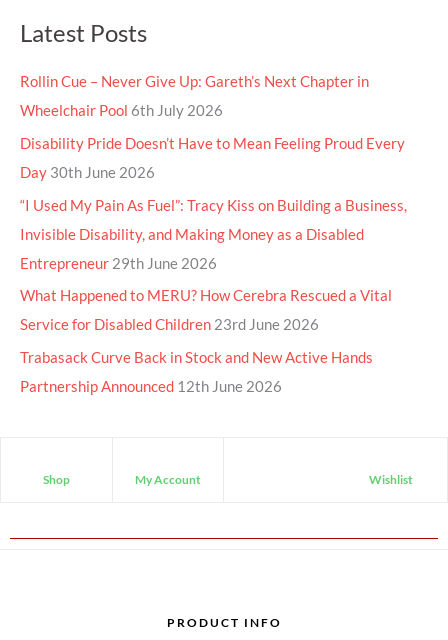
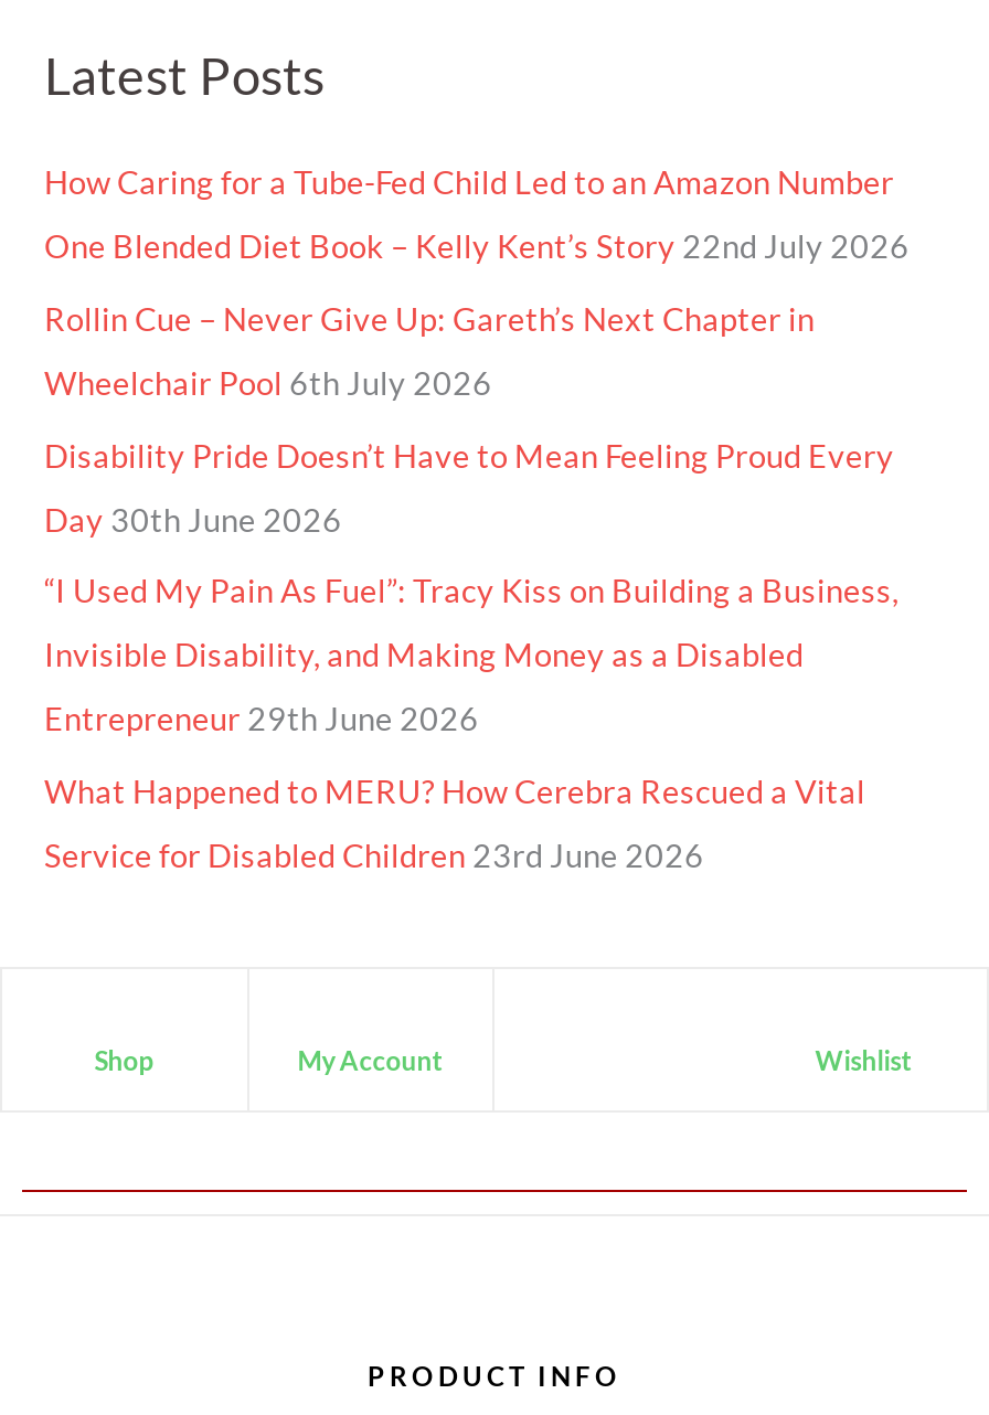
+ How Caring for a Tube-Fed Child Led to an Amazon Number
+ One Blended Diet Book – Kelly Kent’s Story 22nd July 2026

moved down: Rollin Cue – Never Give Up: Gareth’s Next Chapter in | Wheelchair Pool 6th July 2026 | Disability Pride Doesn’t Have to Mean Feeling Proud Every | ... | What Happened to MERU? How Cerebra Rescued a Vital | Service for Disabled Children 23rd June 2026

- Trabasack Curve Back in Stock and New Active Hands
- Partnership Announced 12th June 2026
